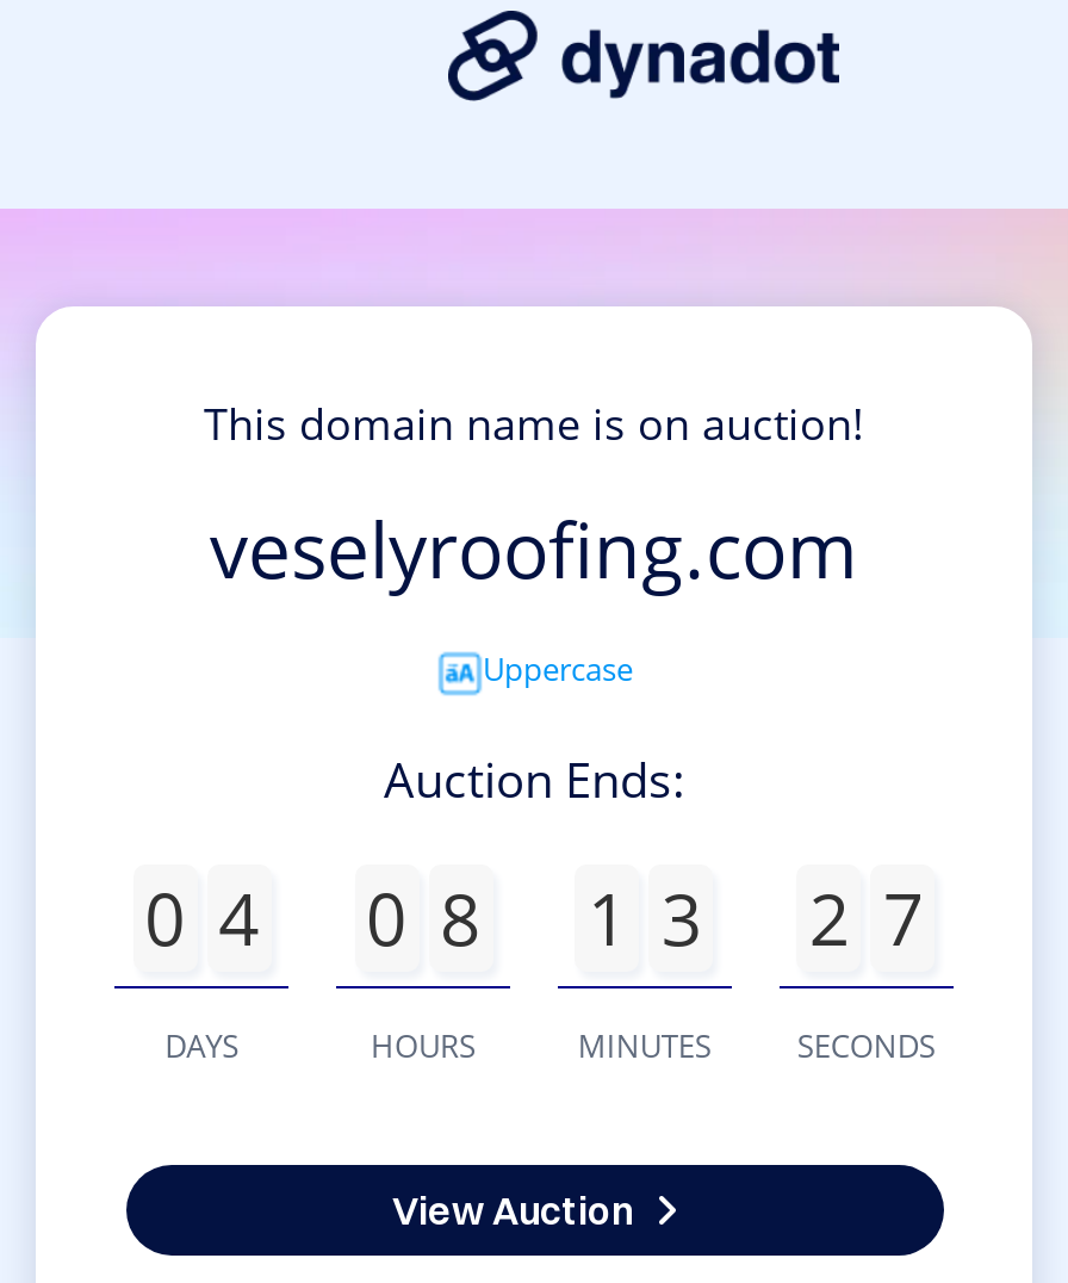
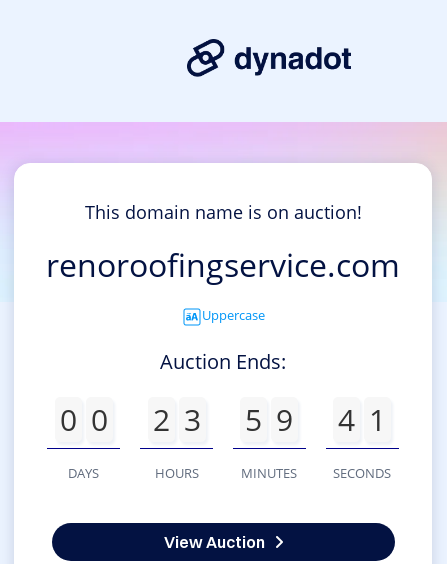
- veselyroofing.com
+ renoroofingservice.com

- 0 4
+ 0 0

- 0 8
+ 2 3

- 1 3
+ 5 9

- 2 7
+ 4 1
